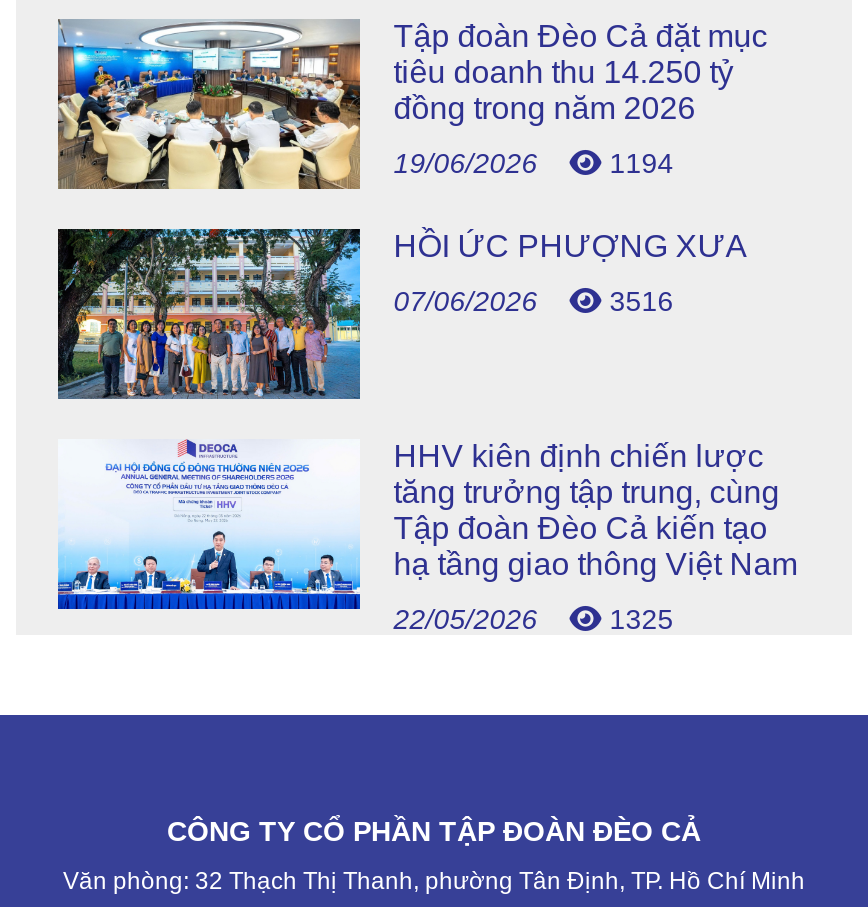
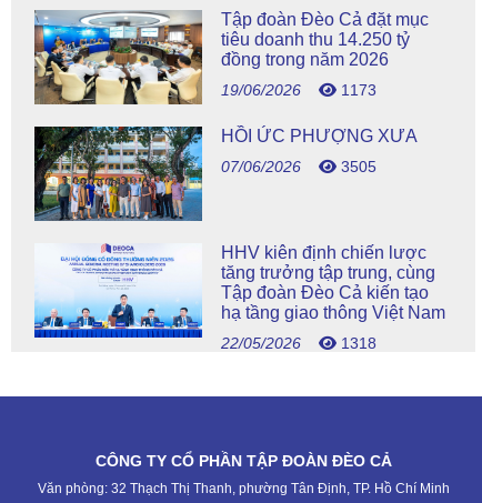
- 19/06/2026 1194
+ 19/06/2026 1173

- 07/06/2026 3516
+ 07/06/2026 3505

- 22/05/2026 1325
+ 22/05/2026 1318
